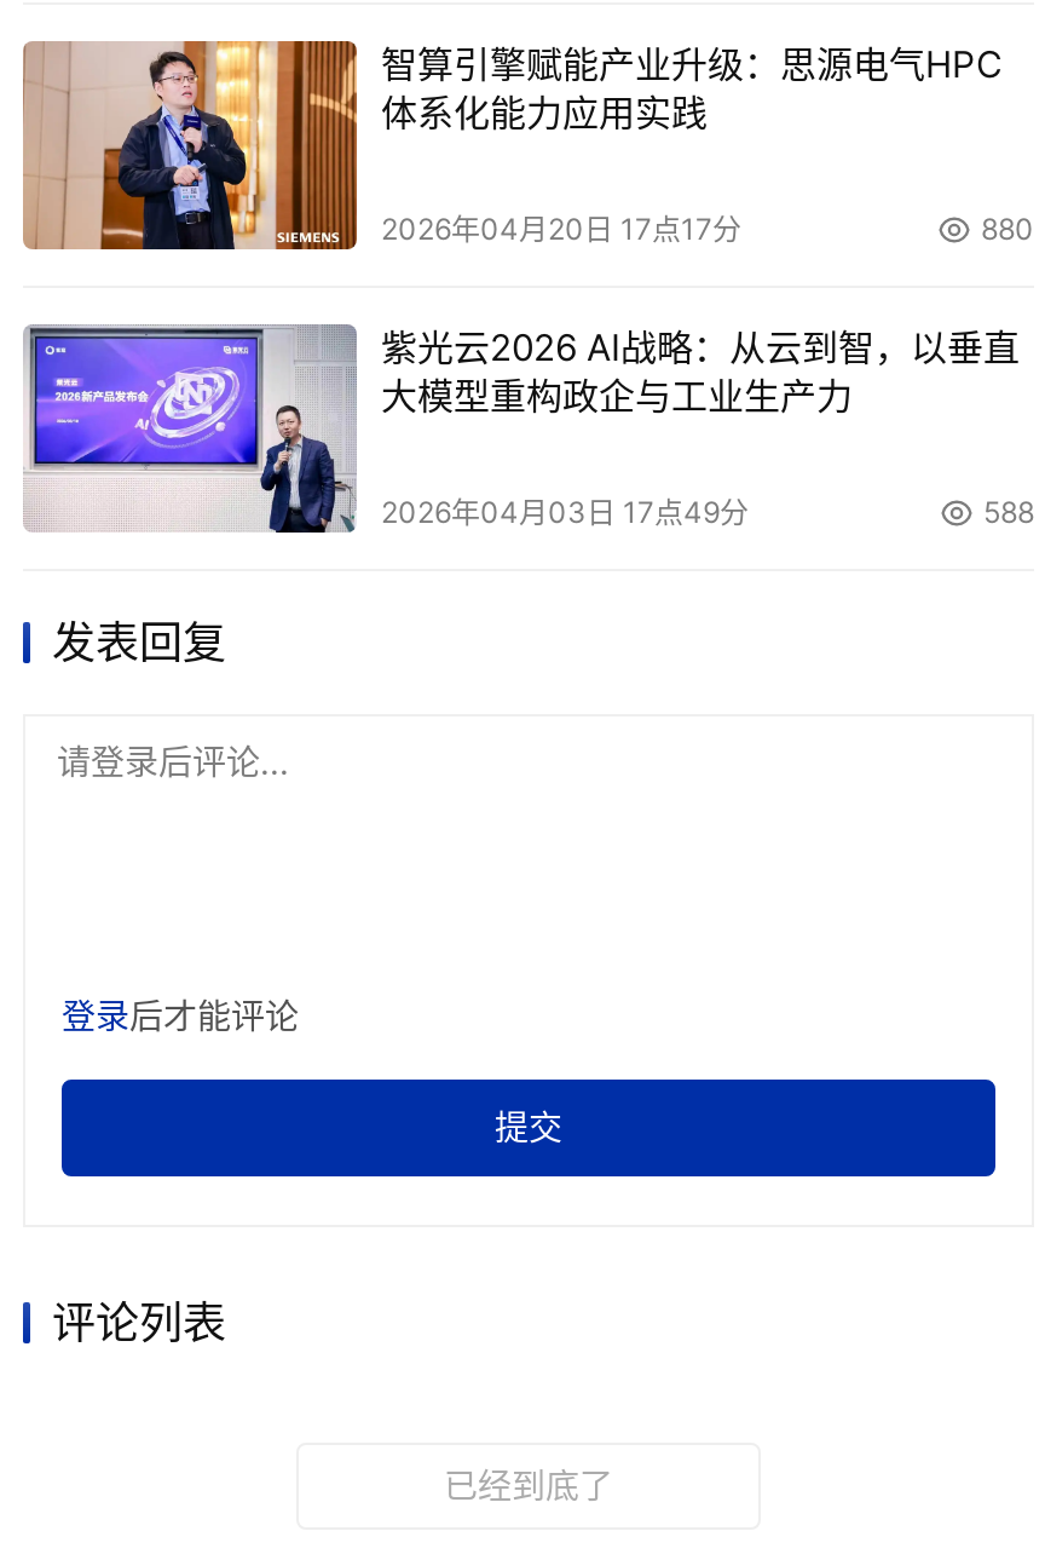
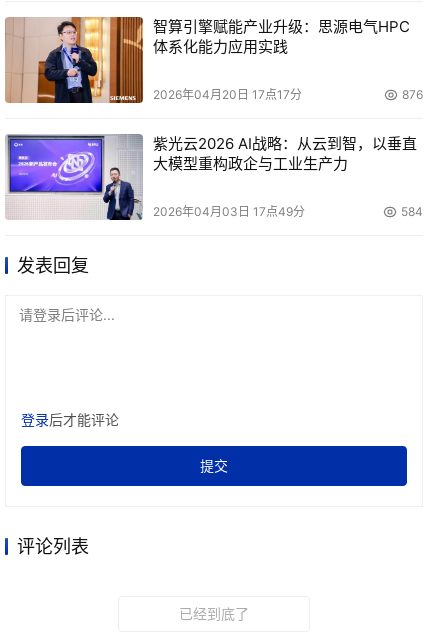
- 880
+ 876

- 588
+ 584
